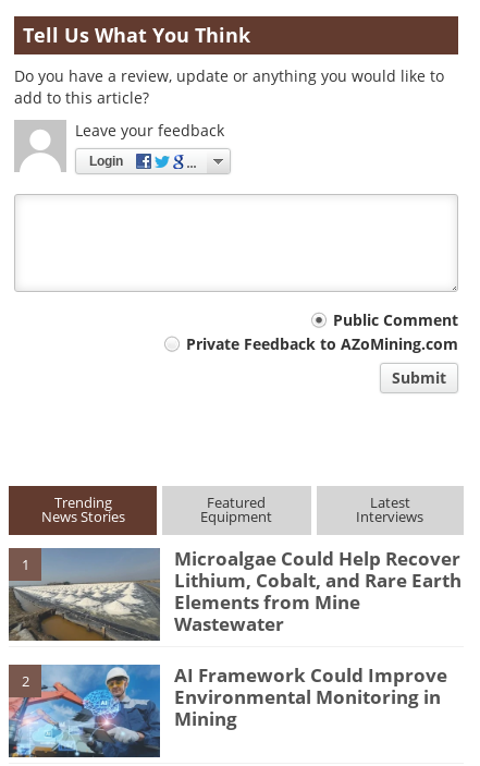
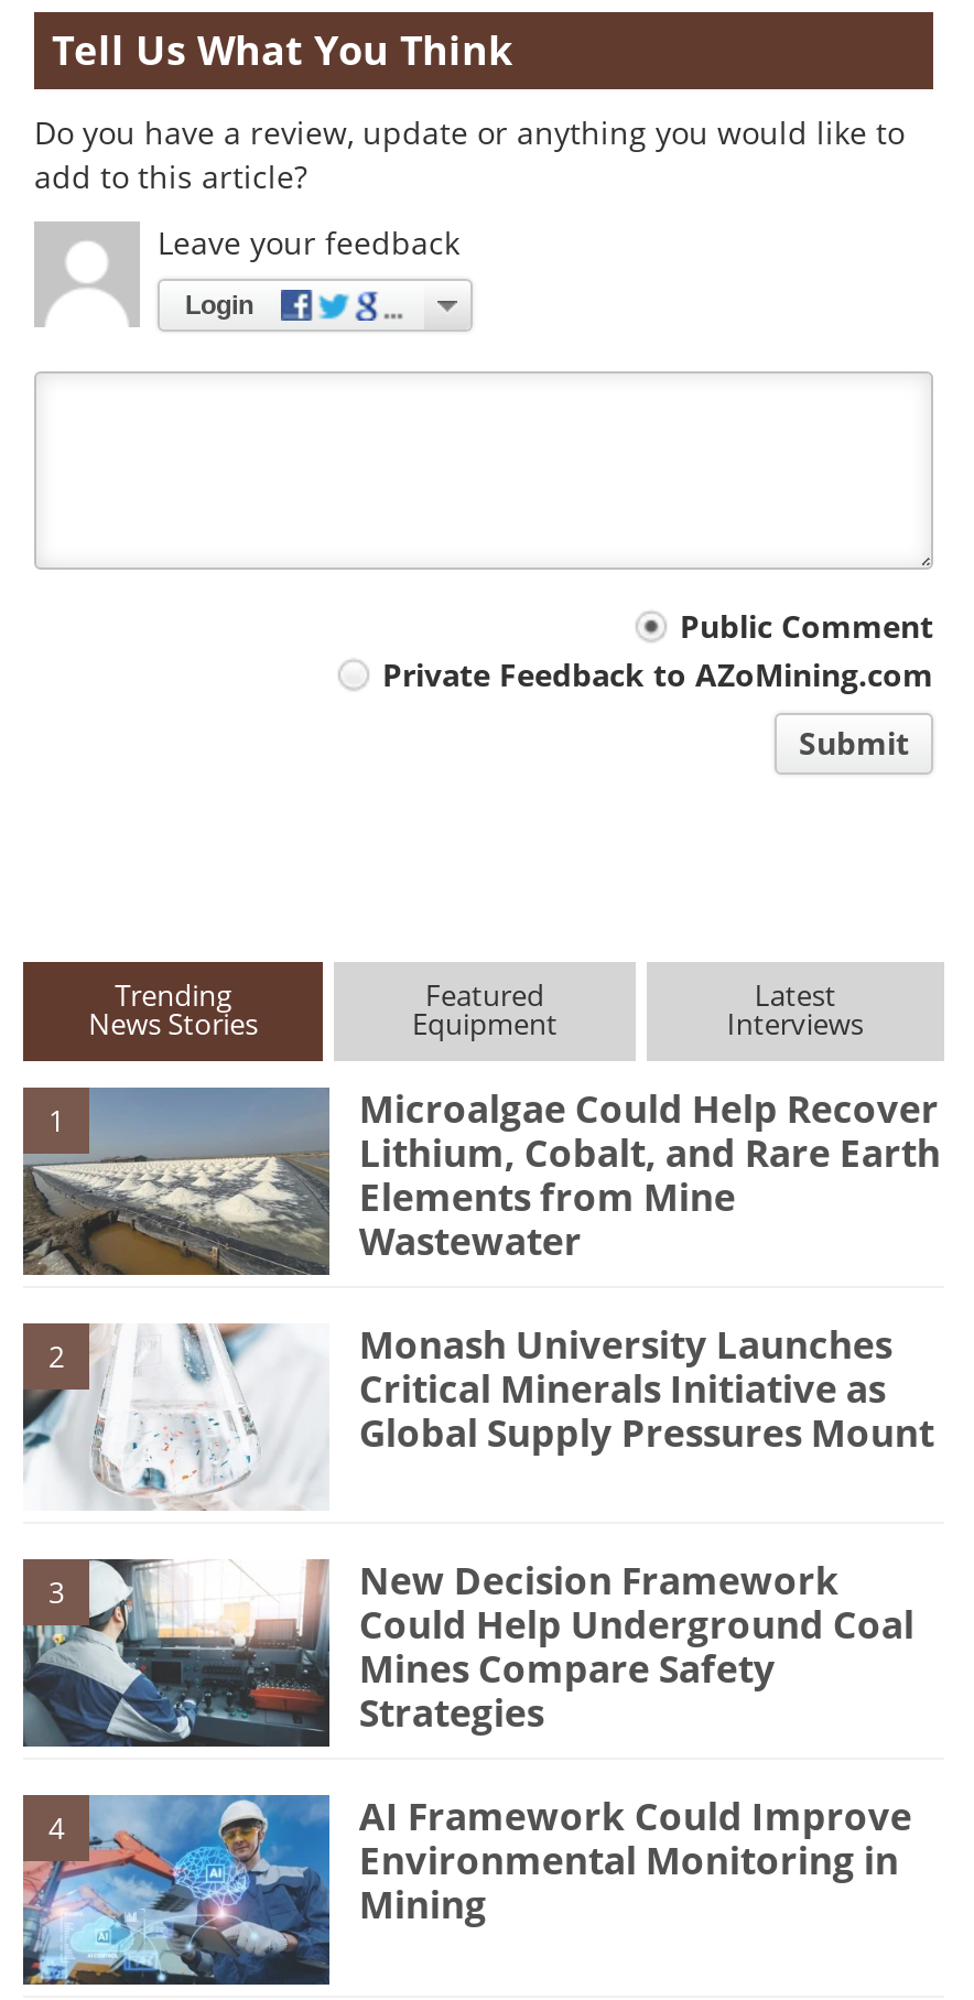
+ [image]
+ Monash University Launches
+ Critical Minerals Initiative as
+ Global Supply Pressures Mount
+ 3
+ New Decision Framework
+ Could Help Underground Coal
+ Mines Compare Safety
+ Strategies
+ 4

+ [image]
